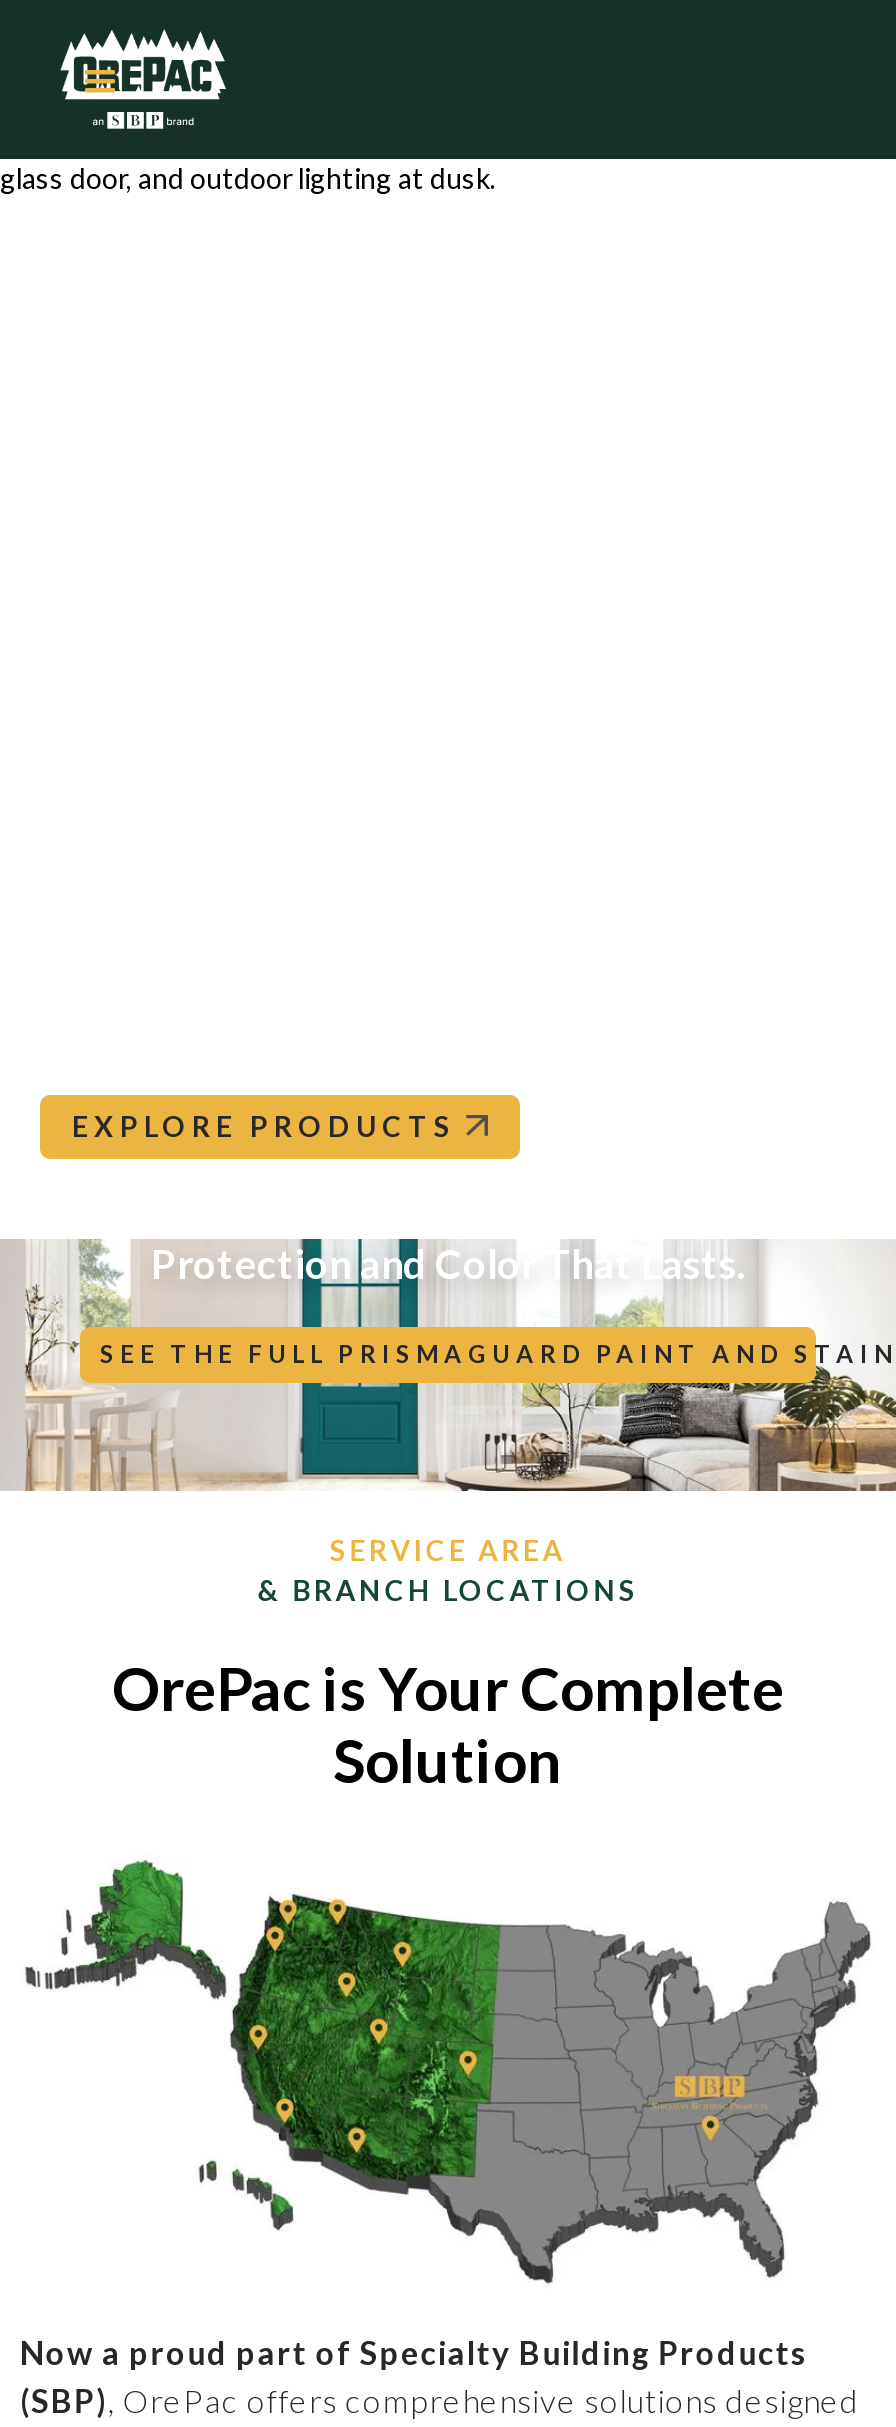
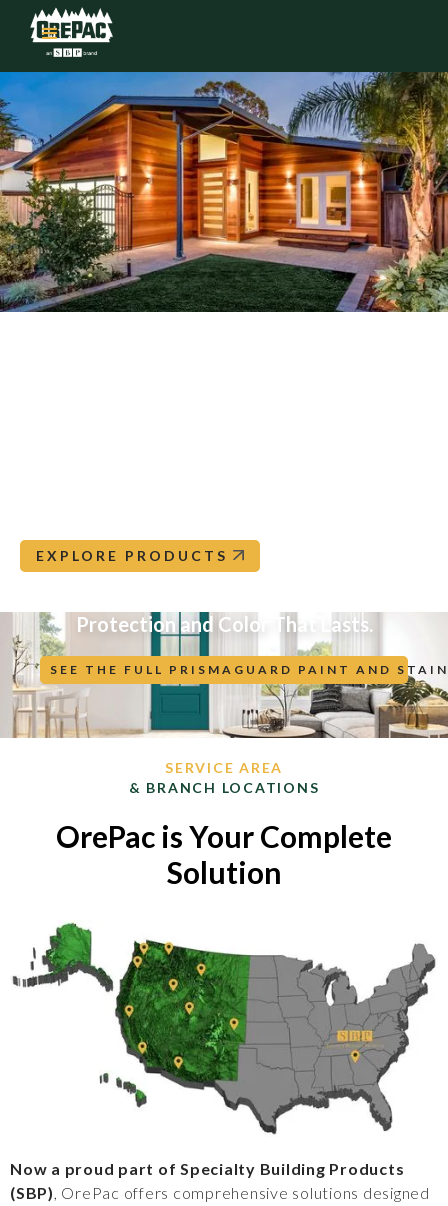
+ [image]
